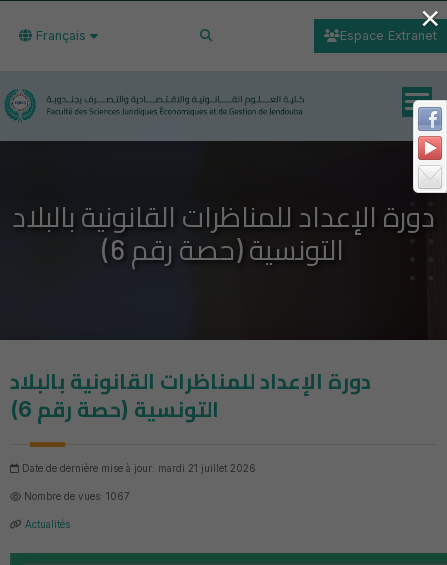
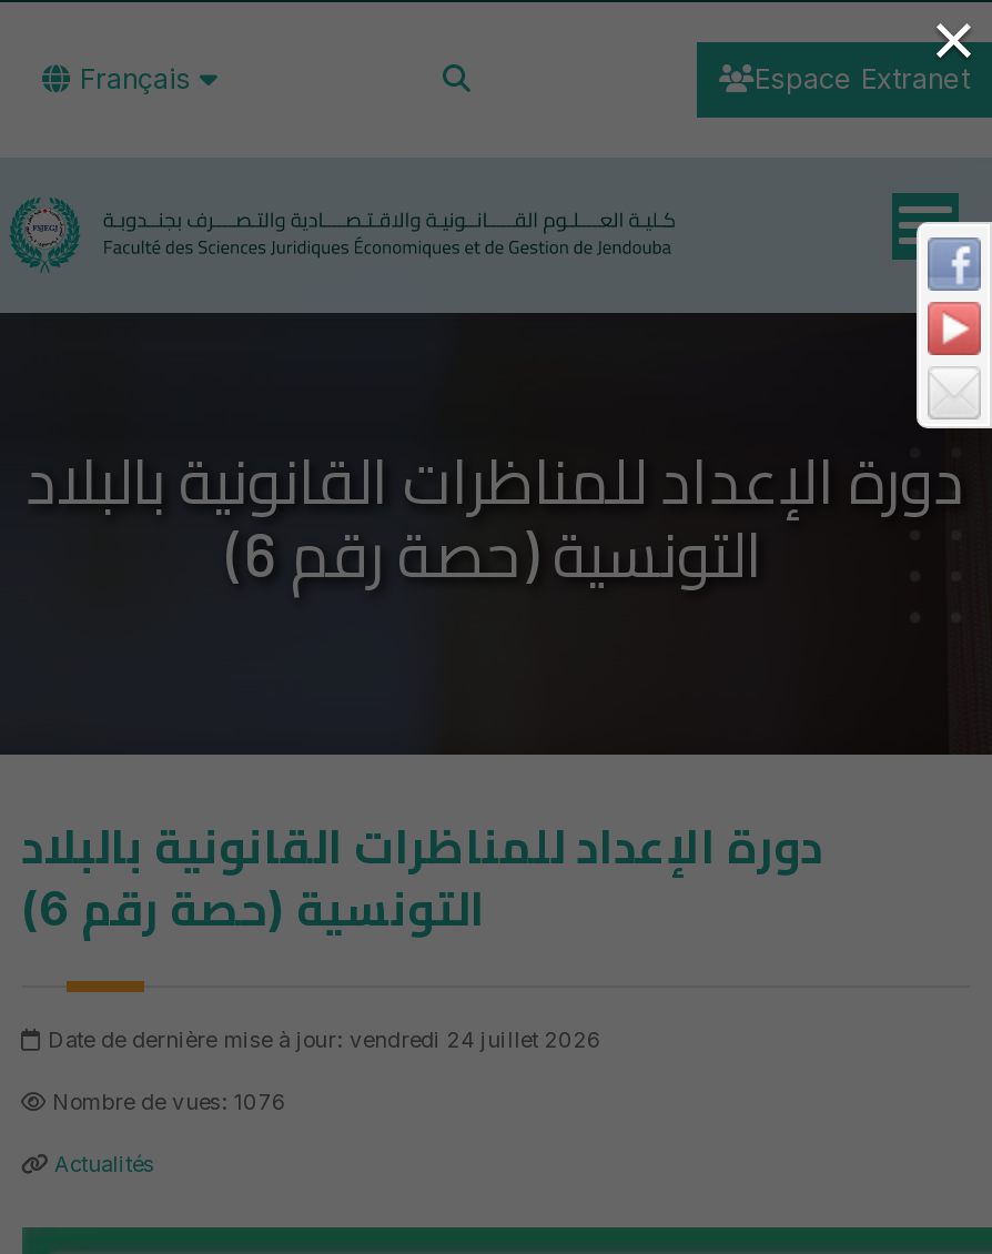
- Date de dernière mise à jour: mardi 21 juillet 2026
+ Date de dernière mise à jour: vendredi 24 juillet 2026

- Nombre de vues: 1067
+ Nombre de vues: 1076
